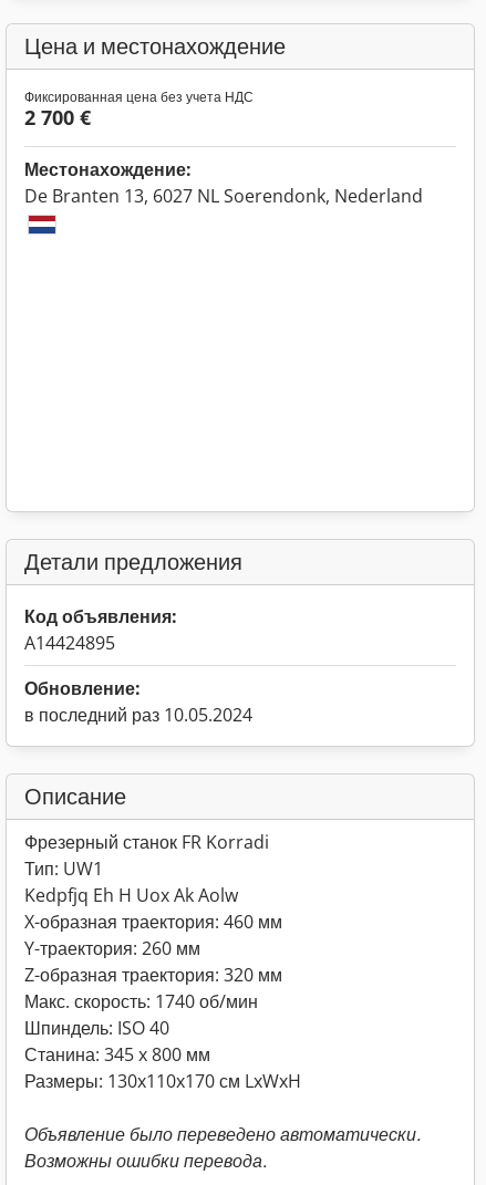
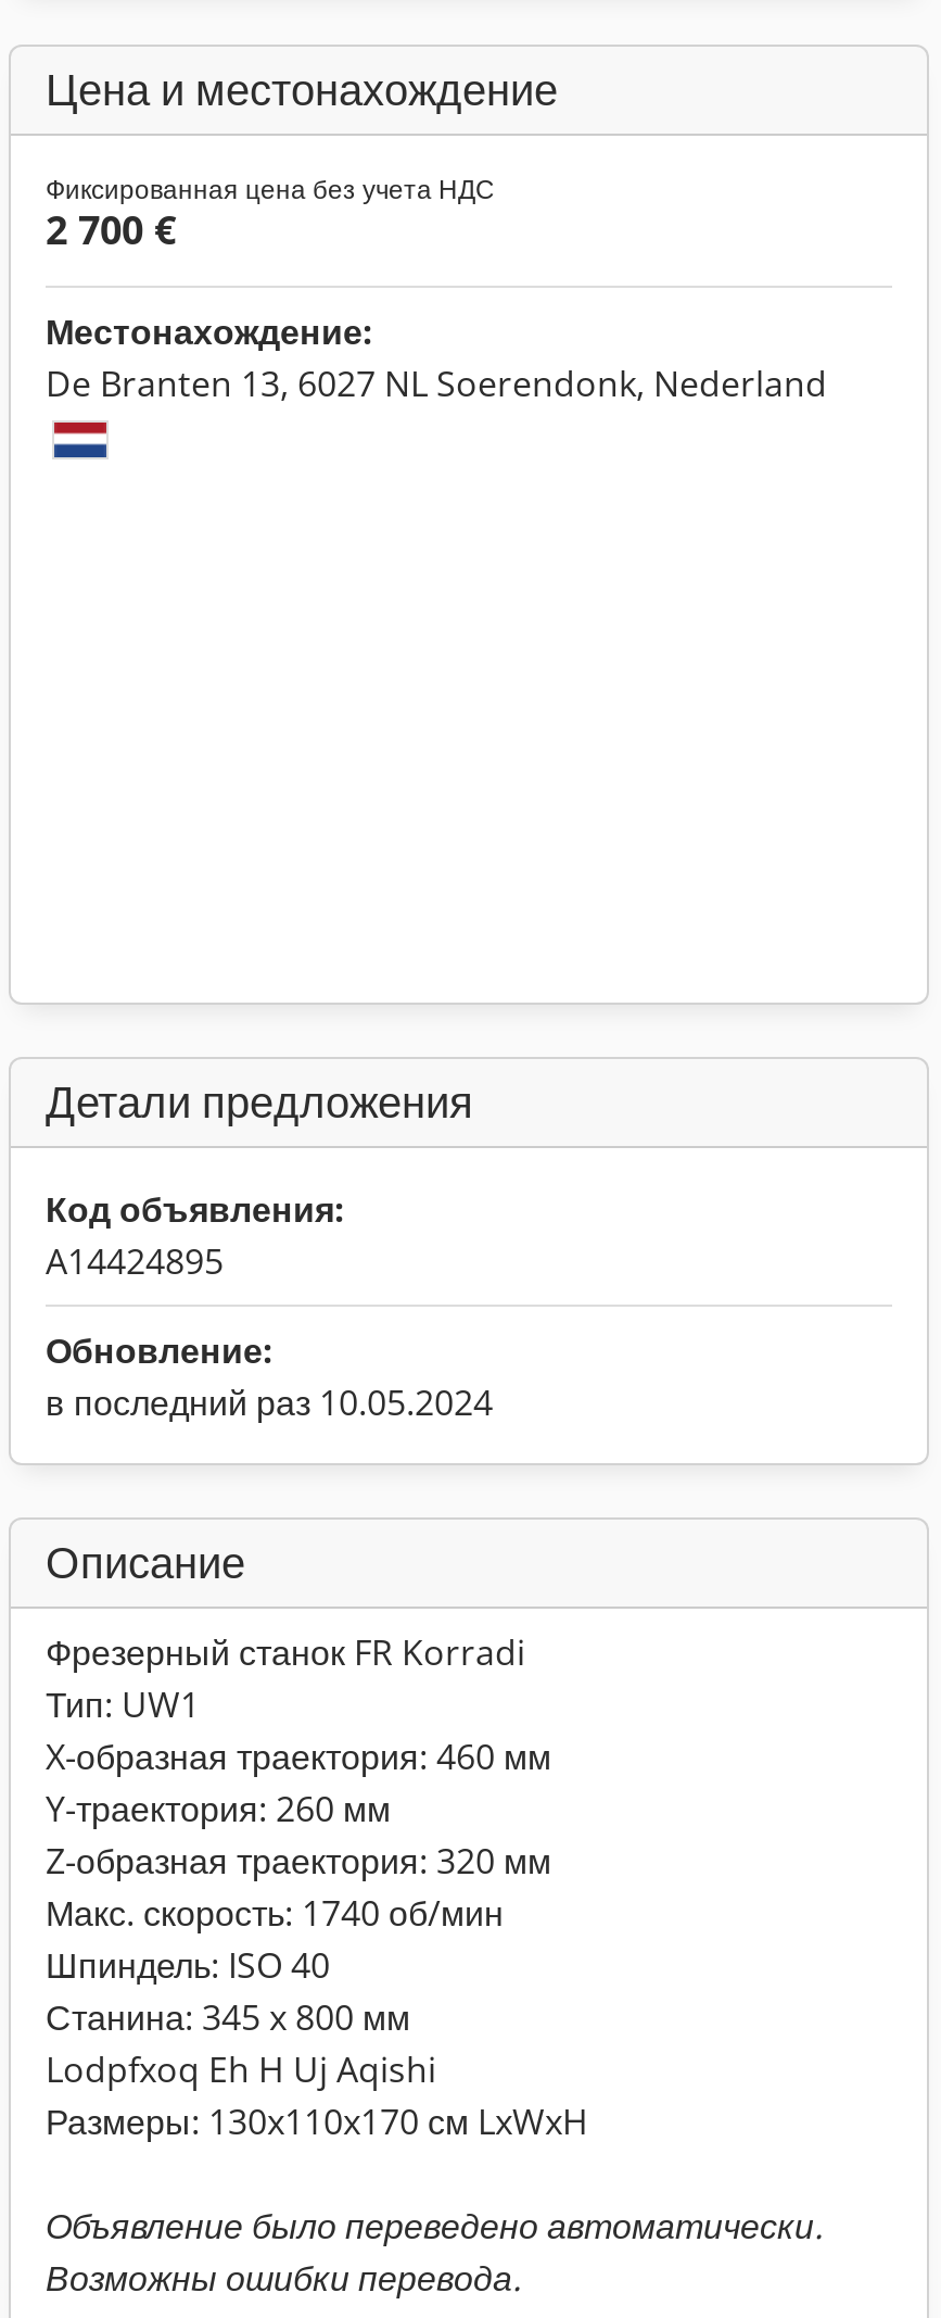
- Kedpfjq Eh H Uox Ak Aolw

moved up: X-образная траектория: 460 мм | Y-траектория: 260 мм | Макс. скорость: 1740 об/мин | Шпиндель: ISO 40 | Станина: 345 x 800 мм

+ Lodpfxoq Eh H Uj Aqishi
